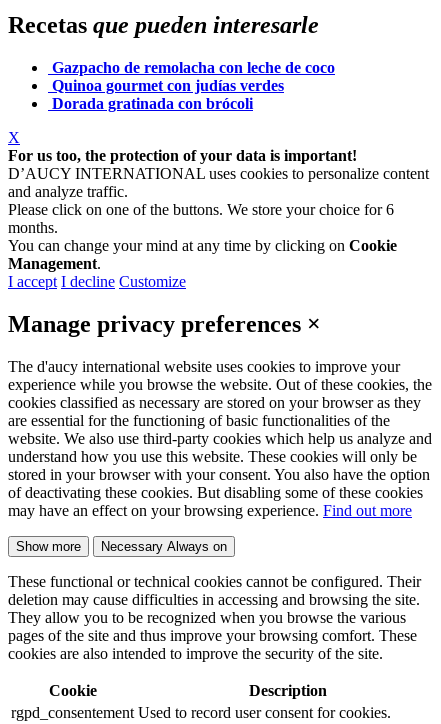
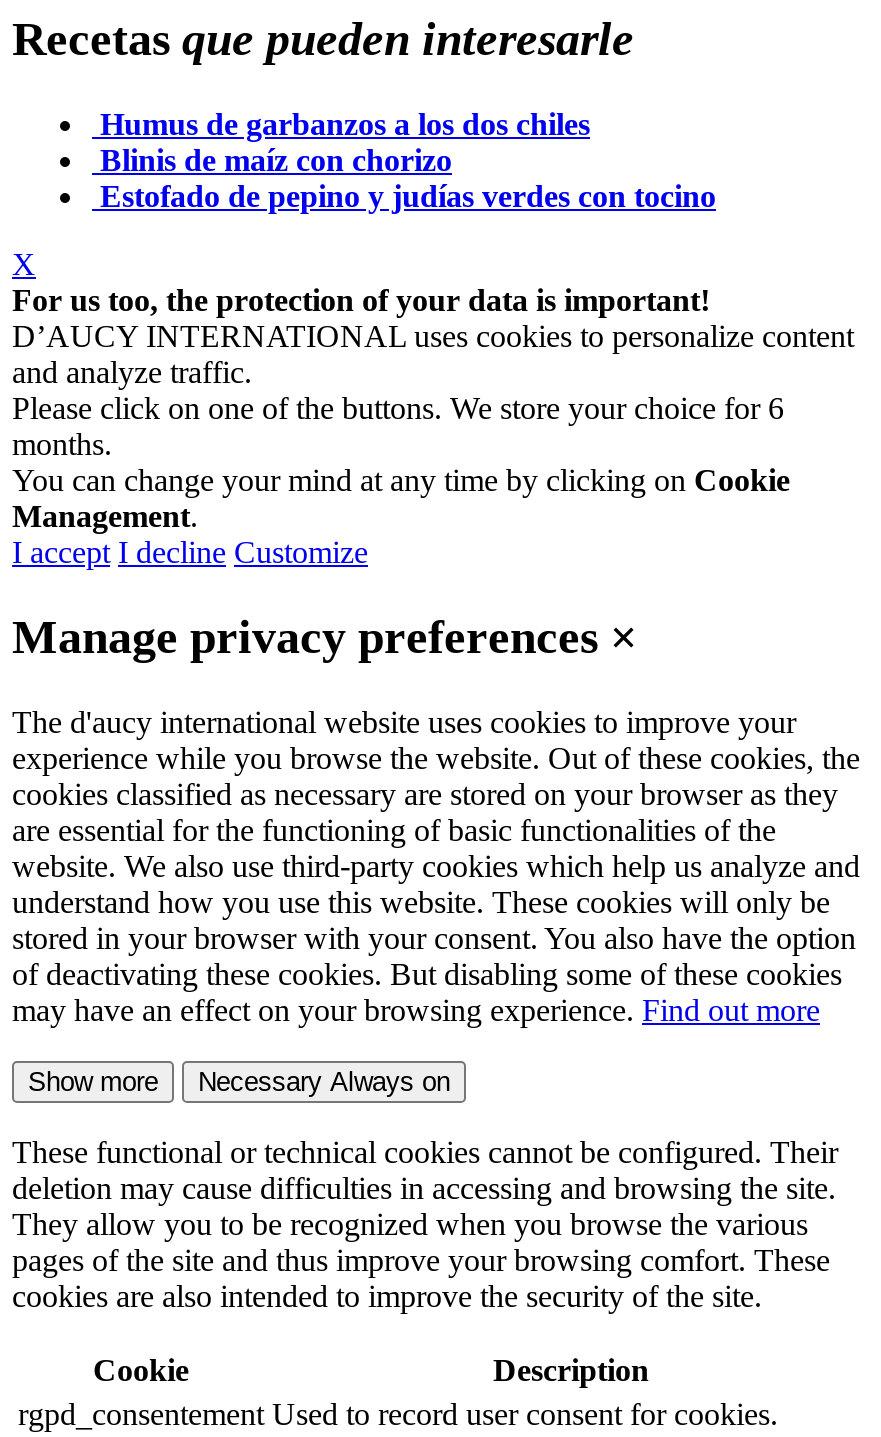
- Gazpacho de remolacha con leche de coco
- Quinoa gourmet con judías verdes
- Dorada gratinada con brócoli
+ Humus de garbanzos a los dos chiles
+ Blinis de maíz con chorizo
+ Estofado de pepino y judías verdes con tocino
